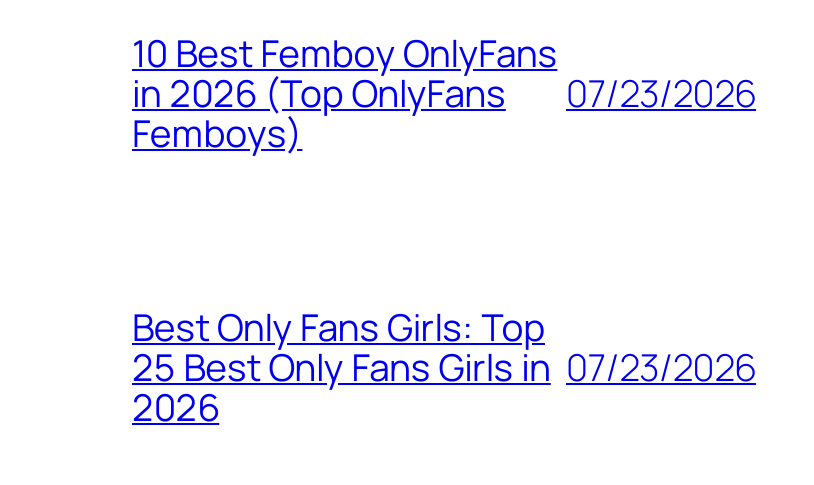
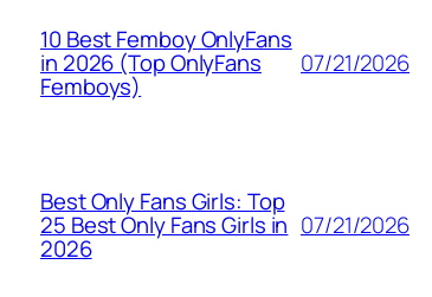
- in 2026 (Top OnlyFans 07/23/2026
+ in 2026 (Top OnlyFans 07/21/2026

- 25 Best Only Fans Girls in 07/23/2026
+ 25 Best Only Fans Girls in 07/21/2026
